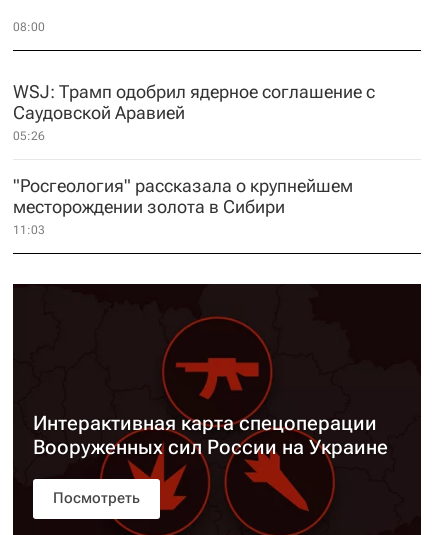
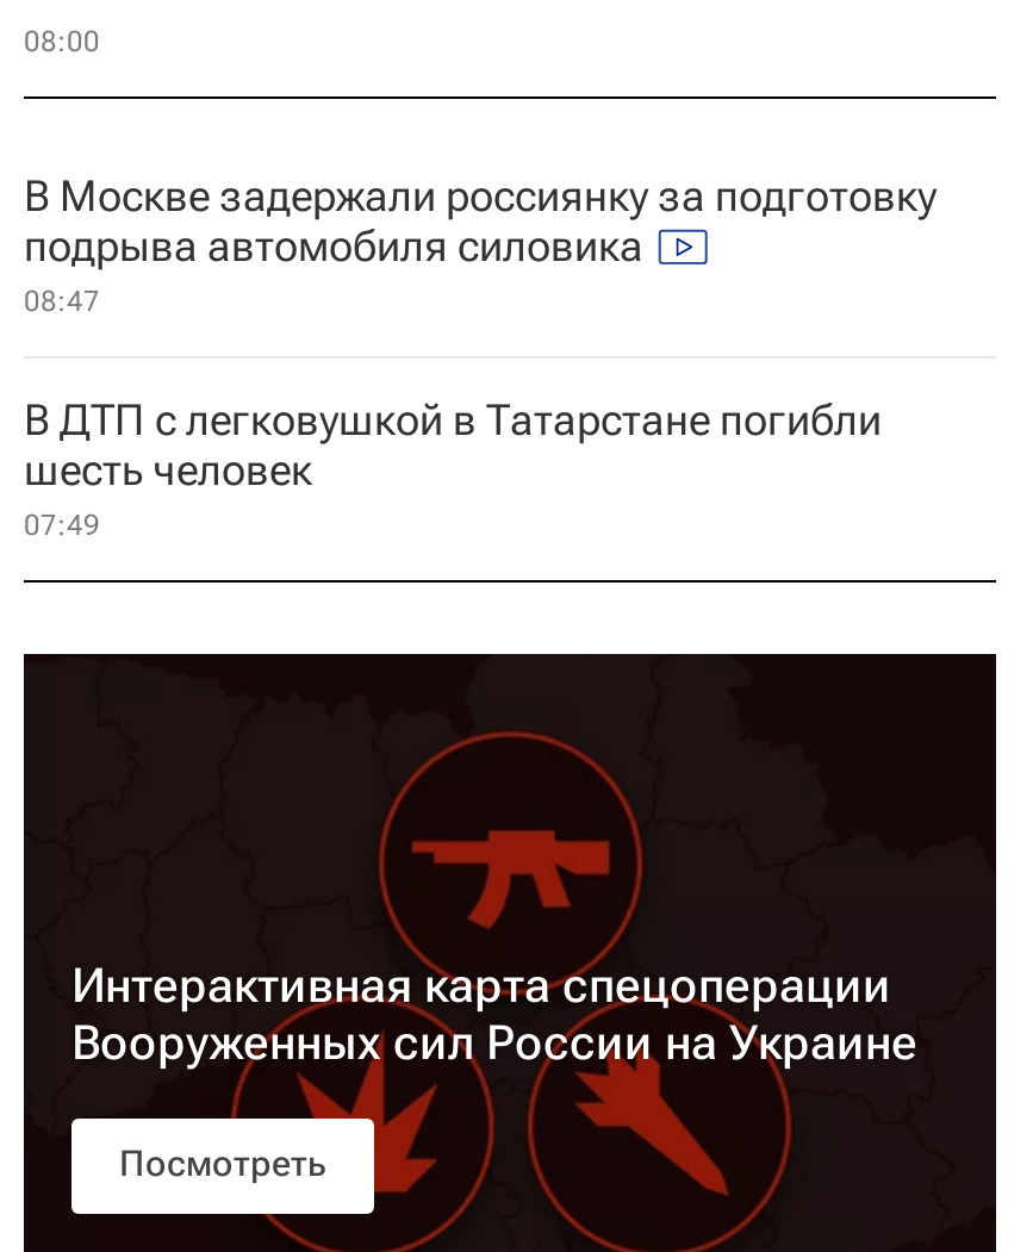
- WSJ: Трамп одобрил ядерное соглашение с
- Саудовской Аравией
- 05:26
+ В Москве задержали россиянку за подготовку
+ подрыва автомобиля силовика
+ 08:47

- "Росгеология" рассказала о крупнейшем
- месторождении золота в Сибири
- 11:03
+ В ДТП с легковушкой в Татарстане погибли
+ шесть человек
+ 07:49
